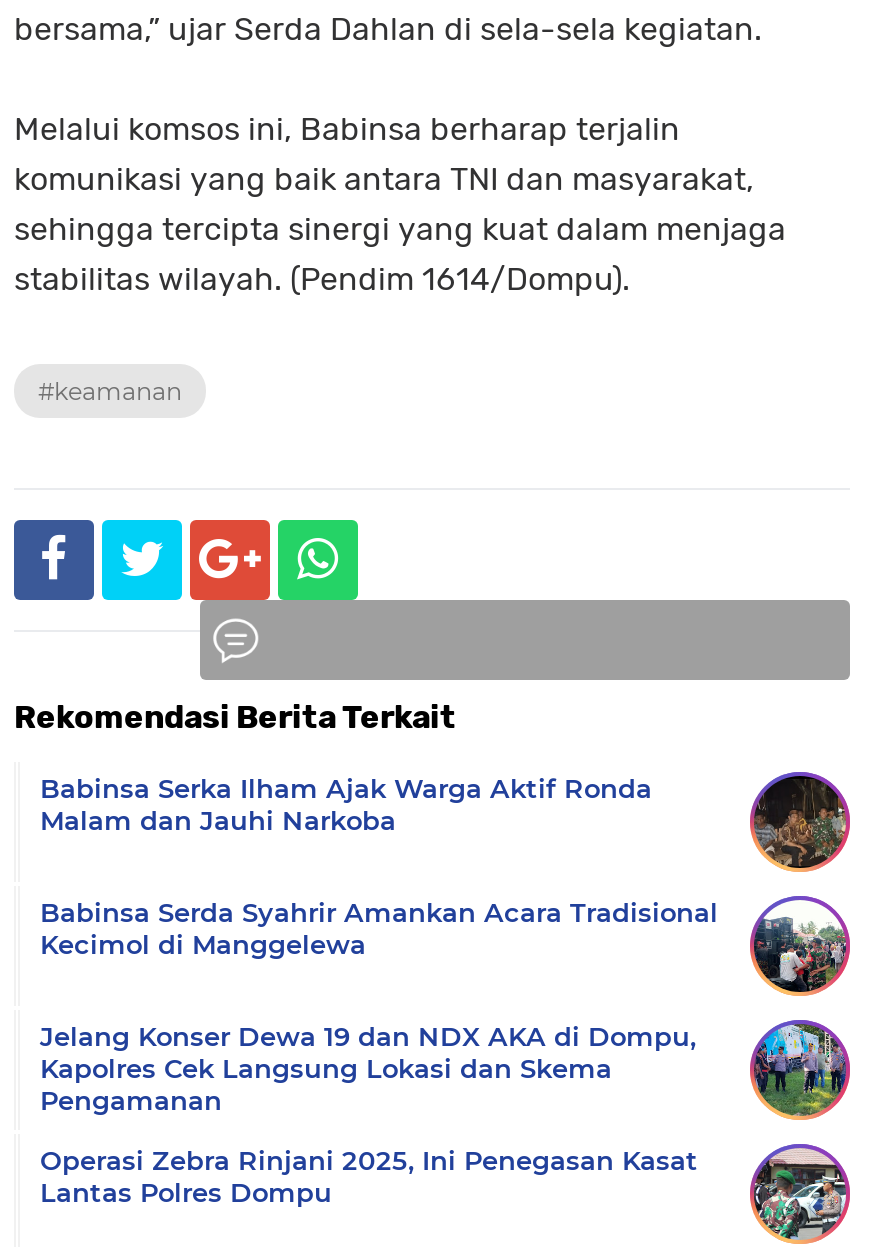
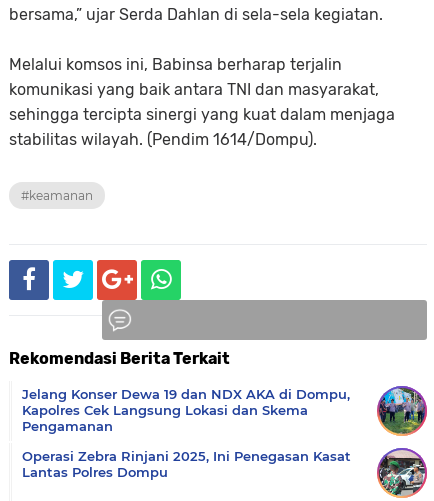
- [image]
- Babinsa Serka Ilham Ajak Warga Aktif Ronda
- Malam dan Jauhi Narkoba
- Babinsa Serda Syahrir Amankan Acara Tradisional
- Kecimol di Manggelewa

- [image]
